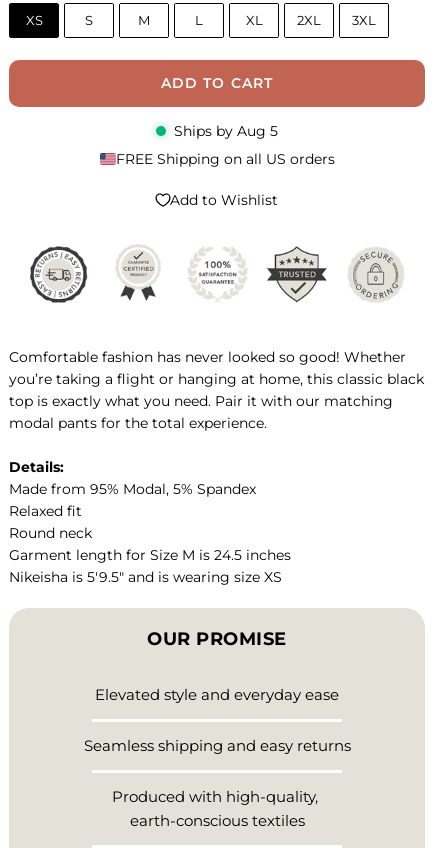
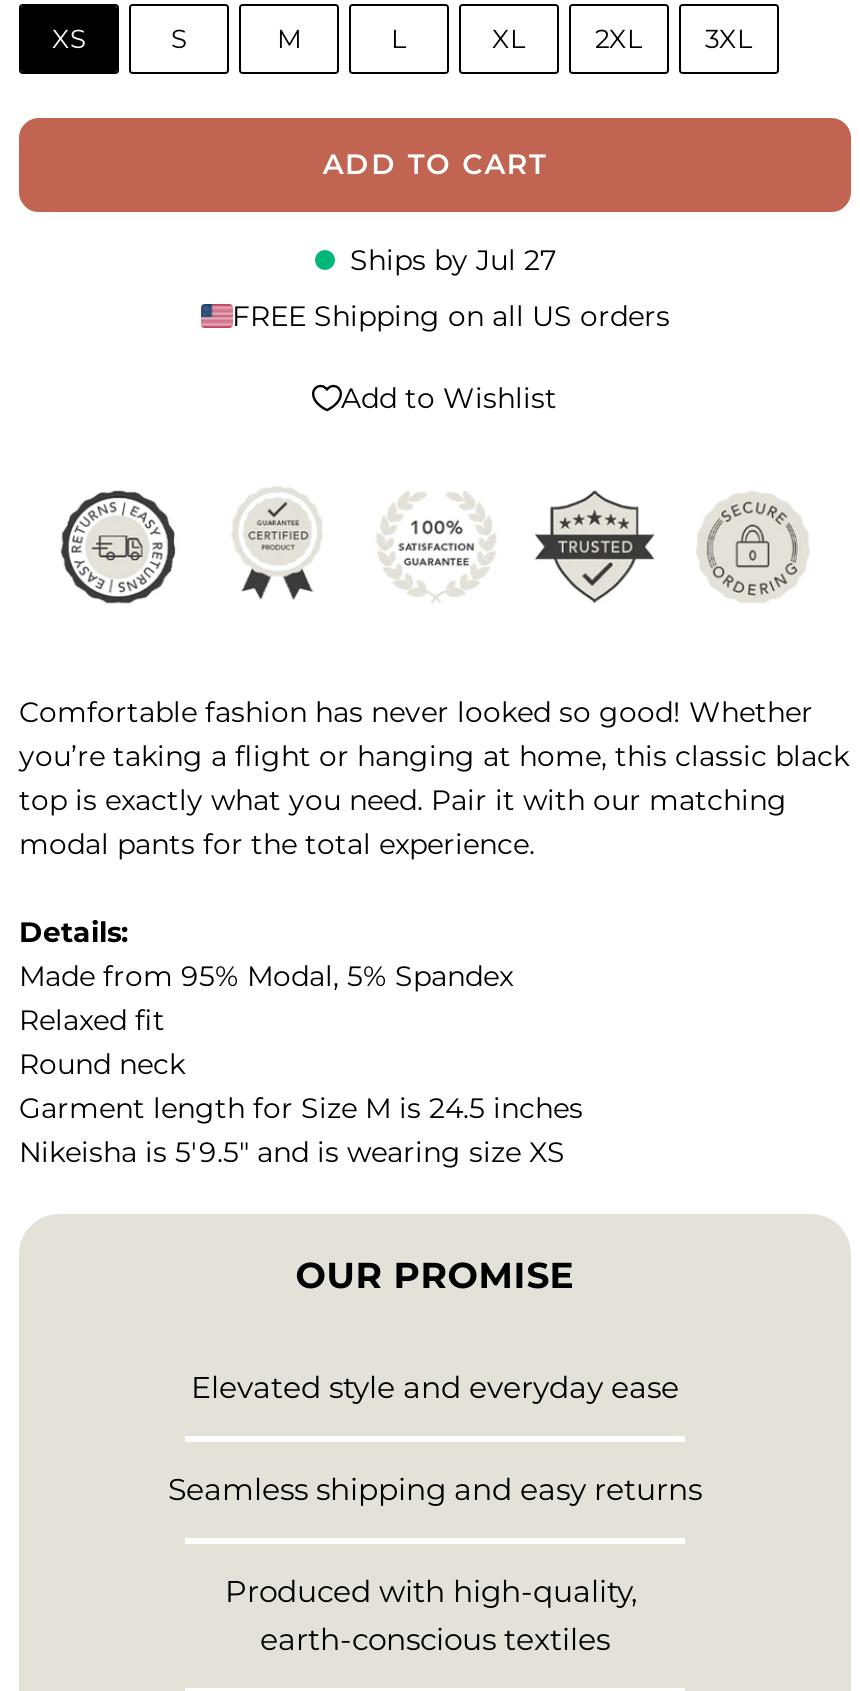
- Ships by Aug 5
+ Ships by Jul 27
